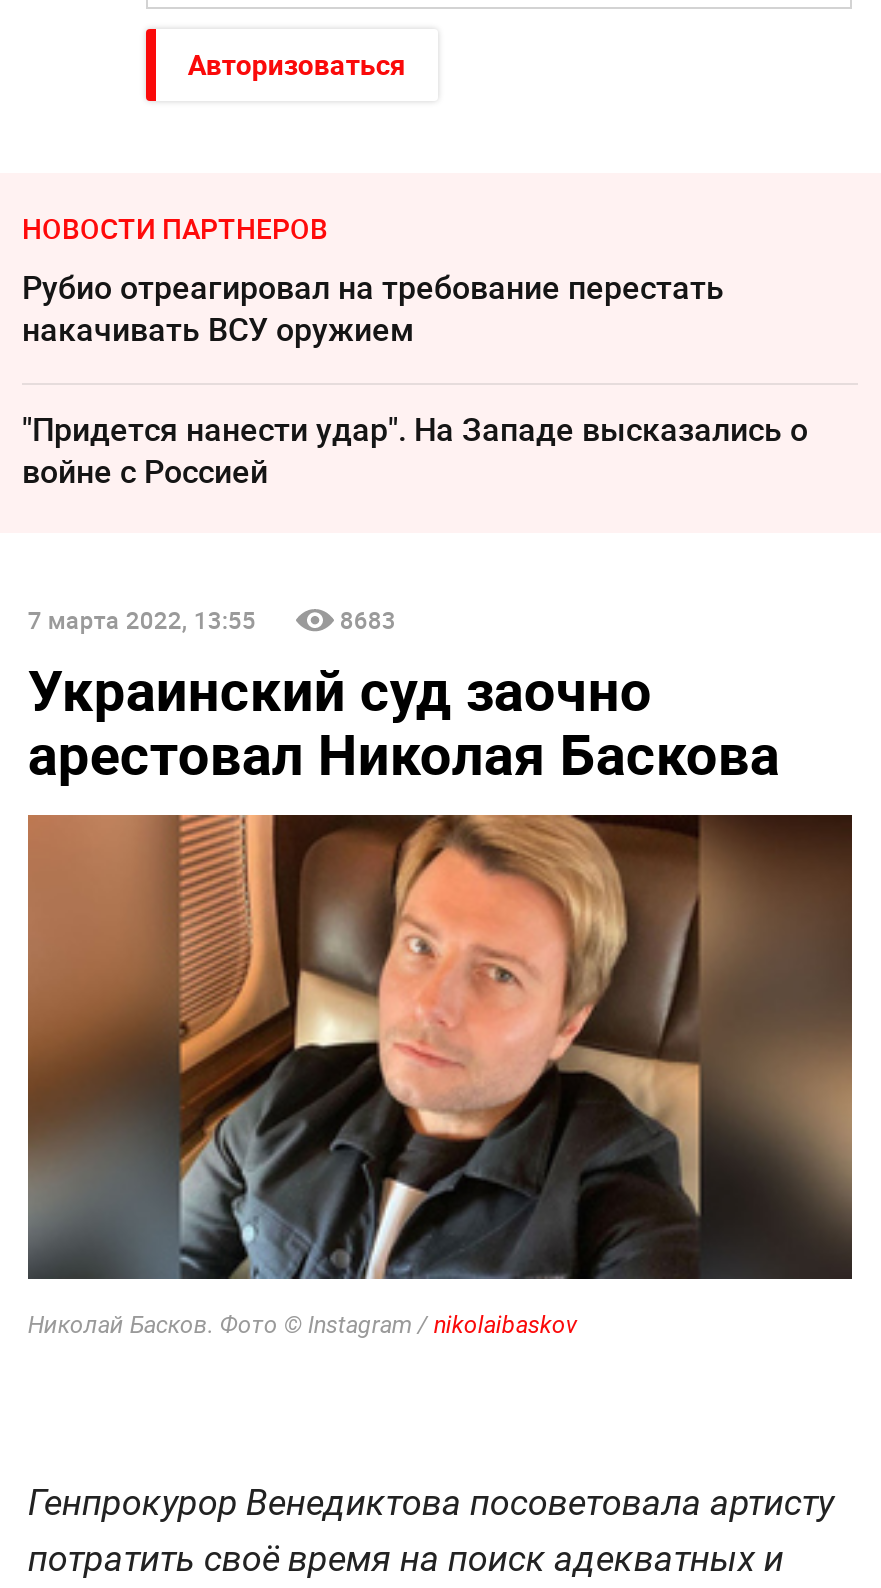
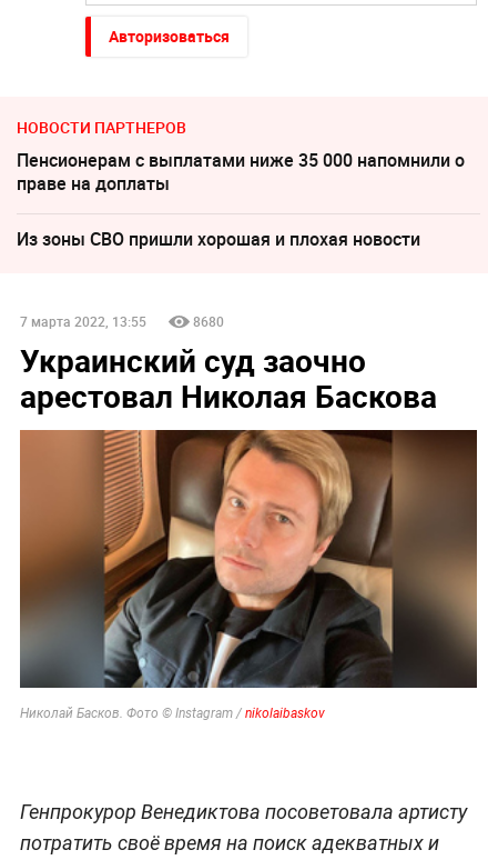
- Рубио отреагировал на требование перестать
- накачивать ВСУ оружием
+ Пенсионерам с выплатами ниже 35 000 напомнили о
+ праве на доплаты

- "Придется нанести удар". На Западе высказались о
- войне с Россией
+ Из зоны СВО пришли хорошая и плохая новости

- 8683
+ 8680
